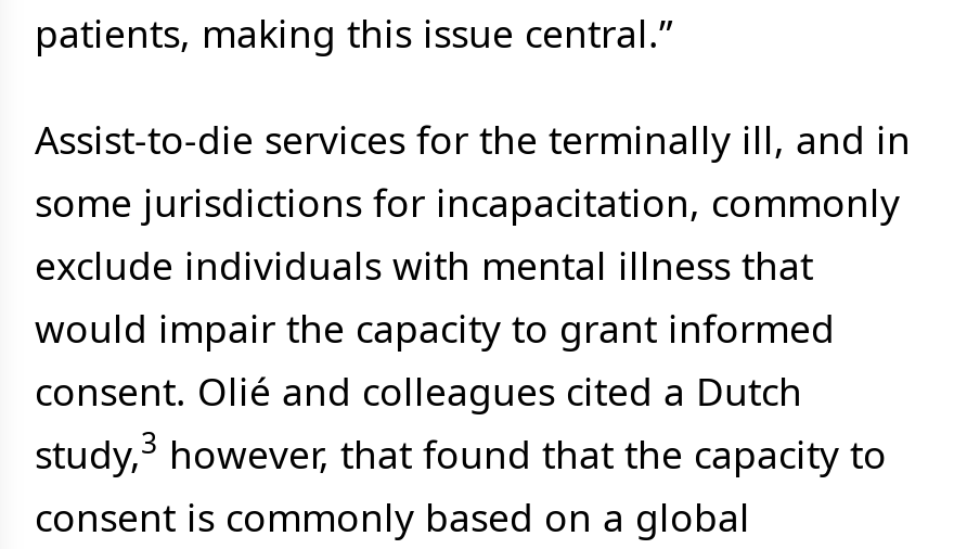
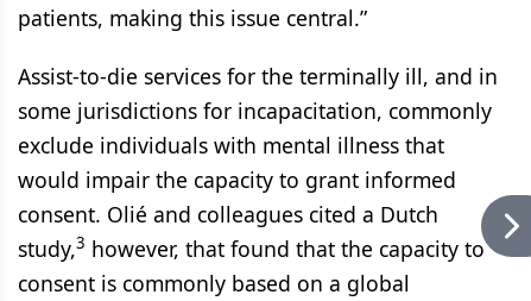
+ [image]
